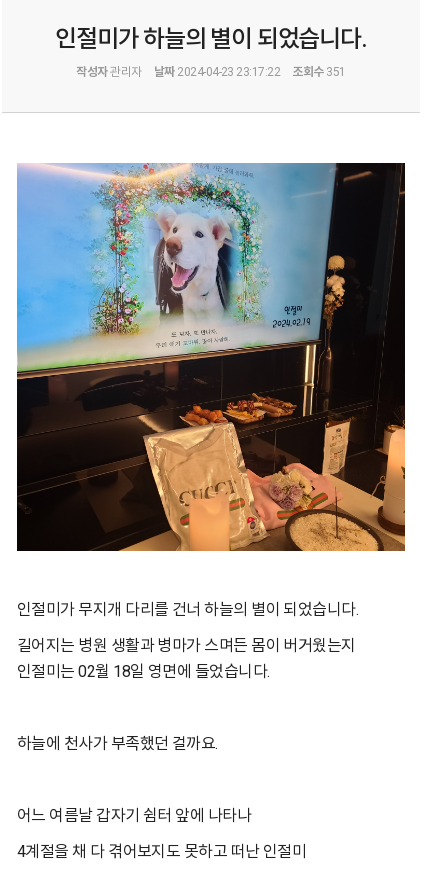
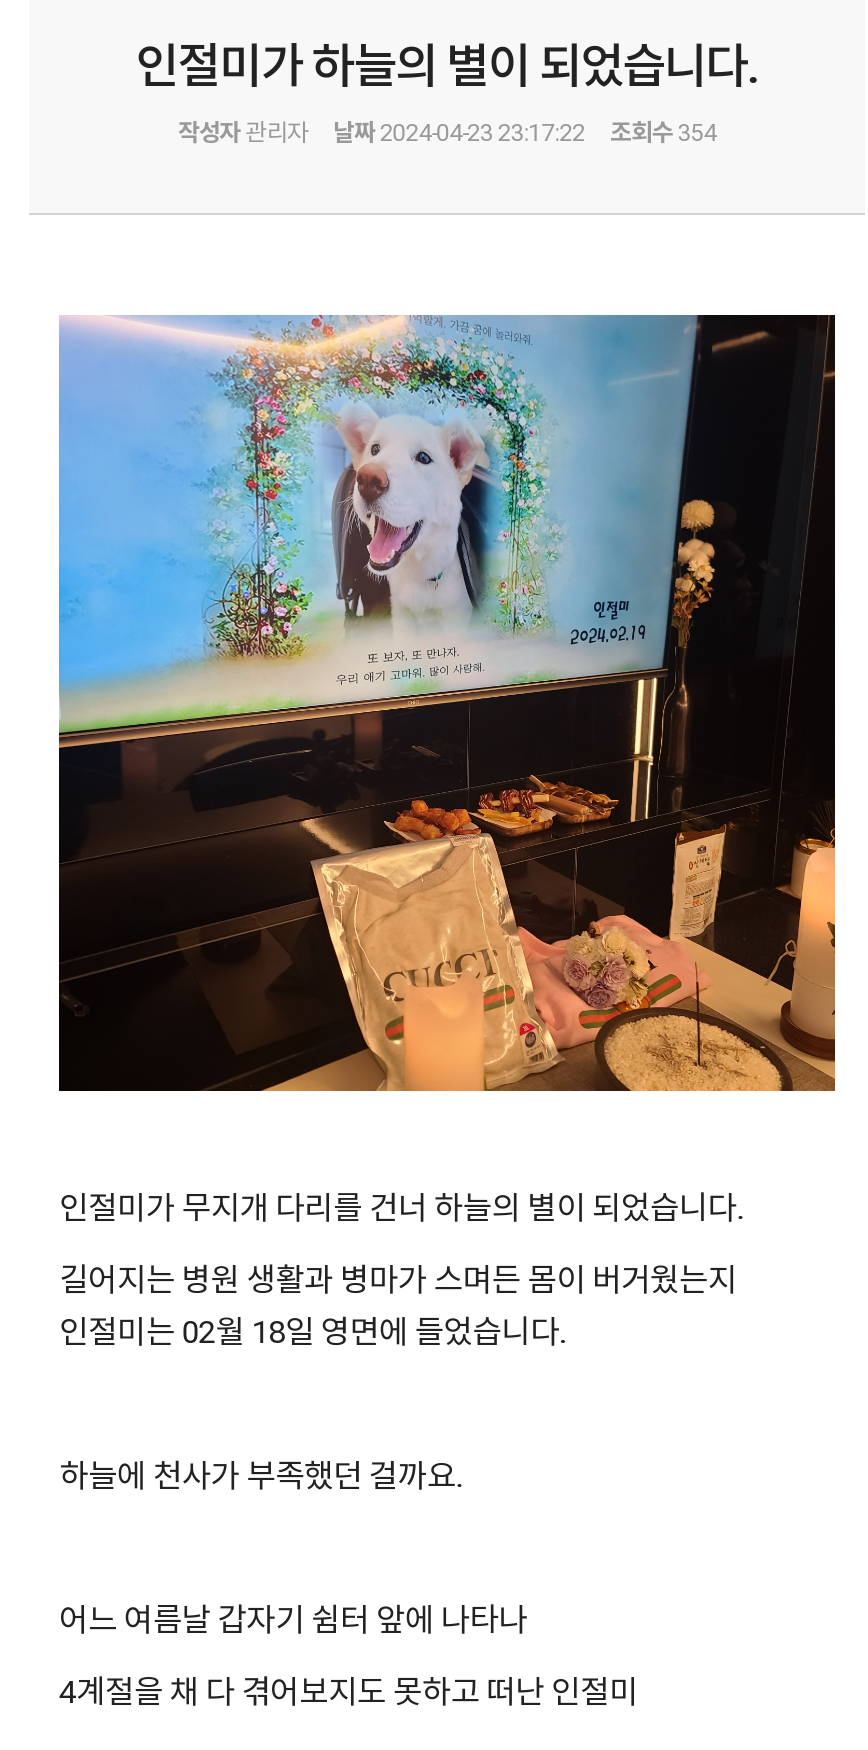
- 작성자 관리자 날짜 2024-04-23 23:17:22 조회수 351
+ 작성자 관리자 날짜 2024-04-23 23:17:22 조회수 354
